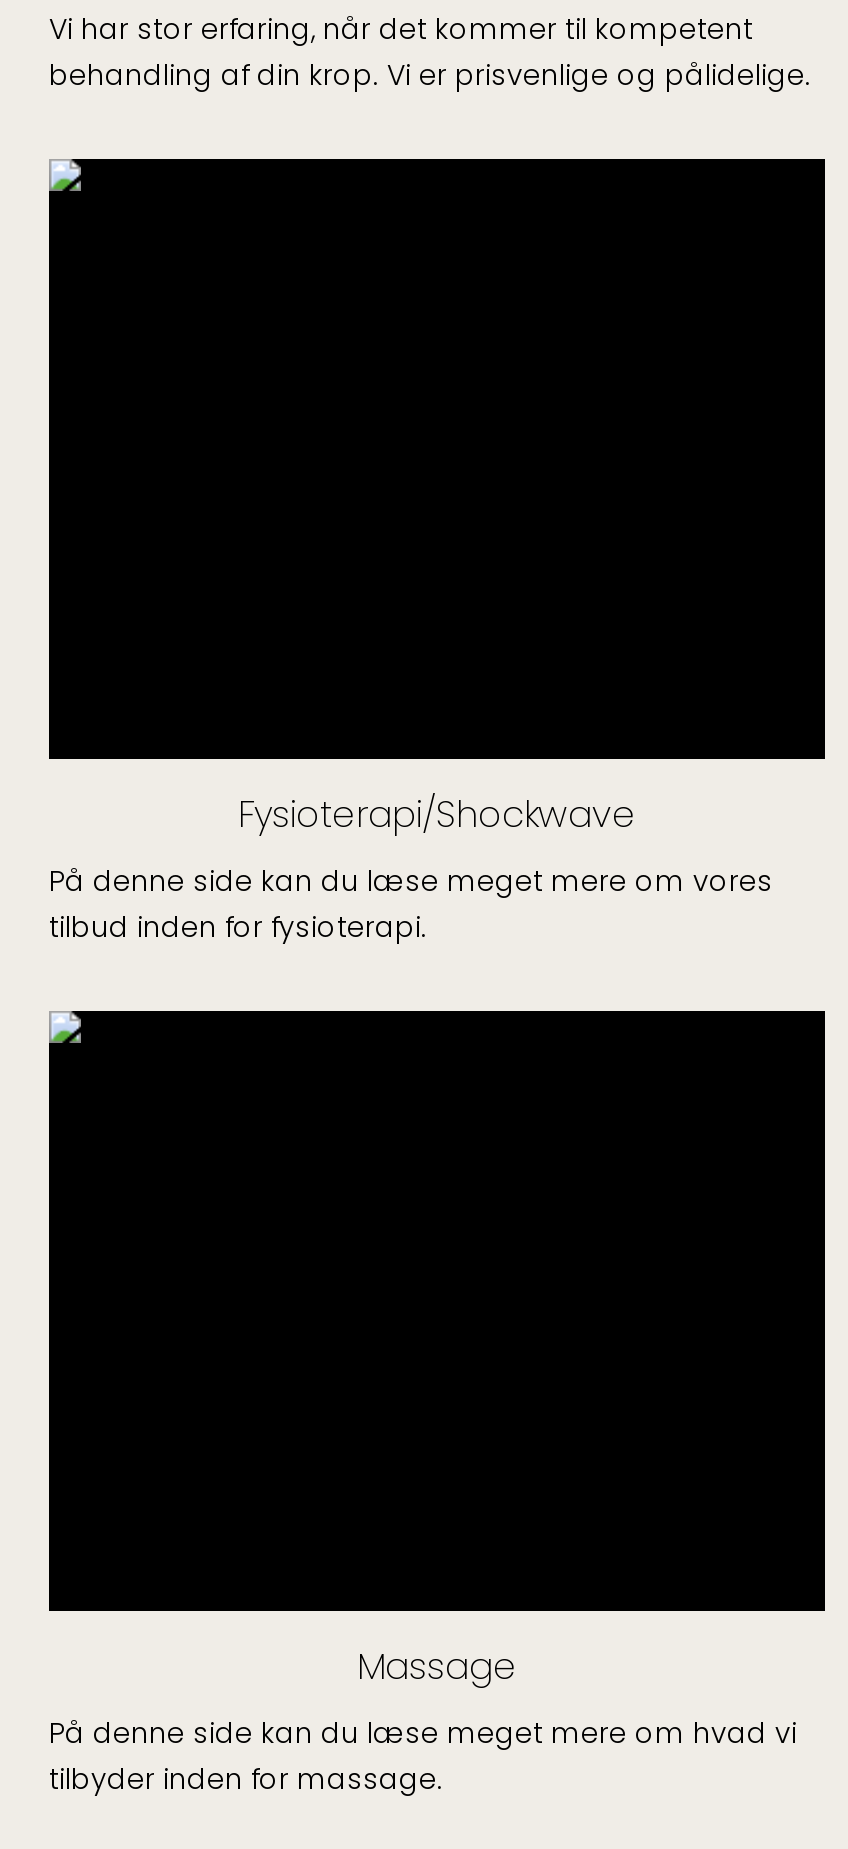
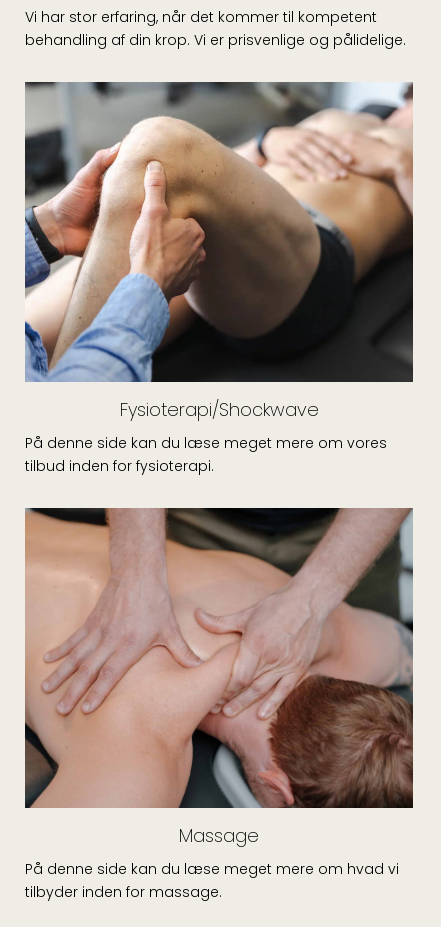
+ [image]

+ [image]
